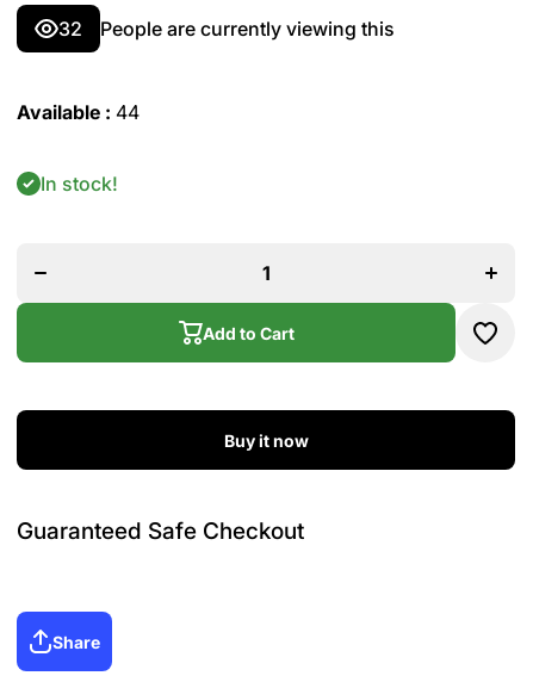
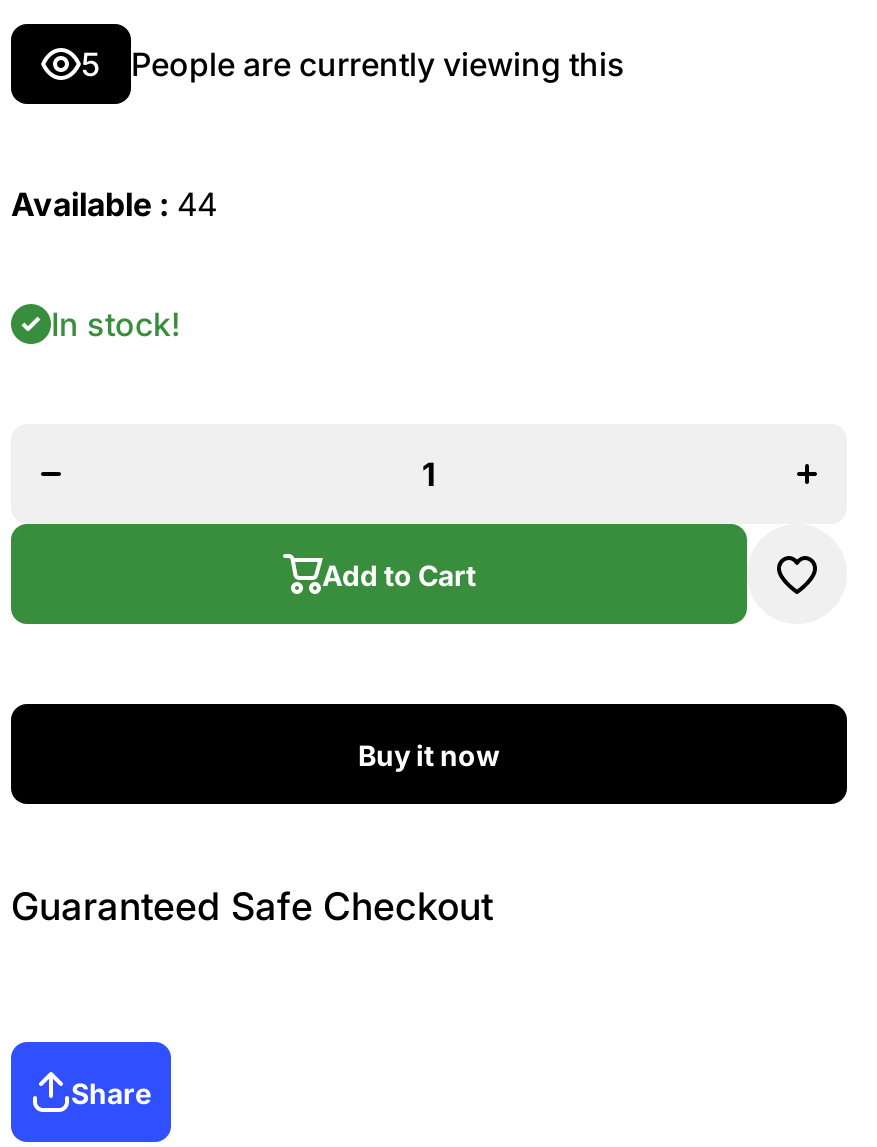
- 32 People are currently viewing this
+ 5 People are currently viewing this
